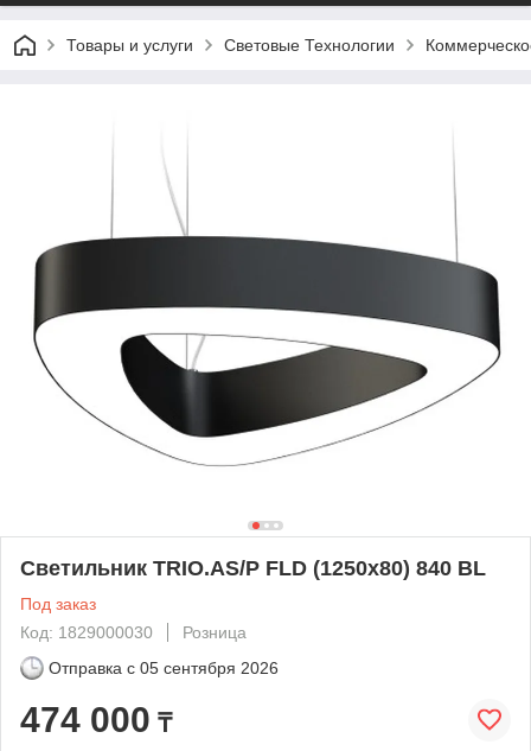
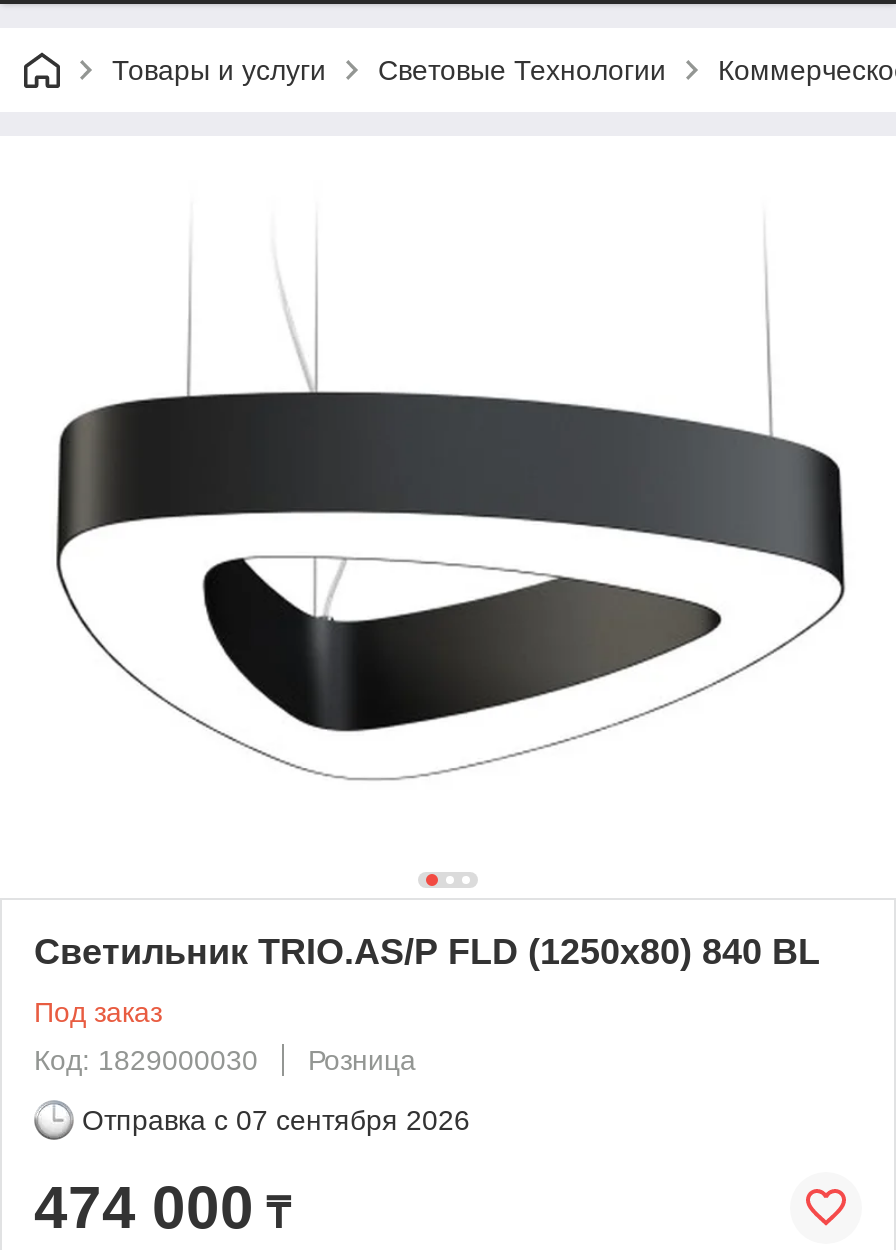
- Отправка с 05 сентября 2026
+ Отправка с 07 сентября 2026
